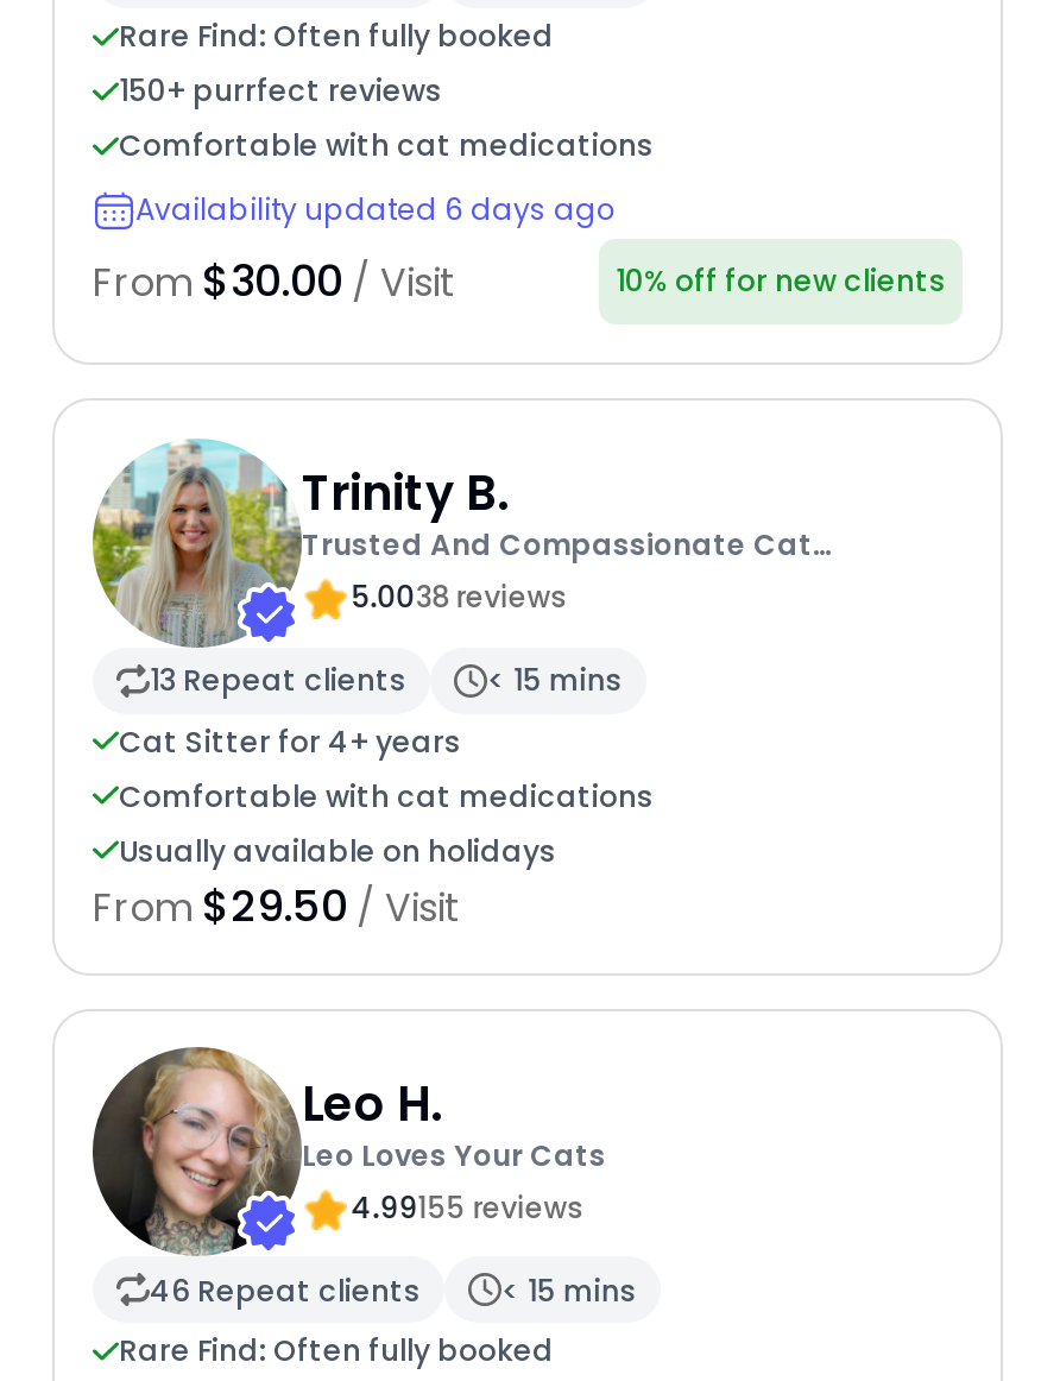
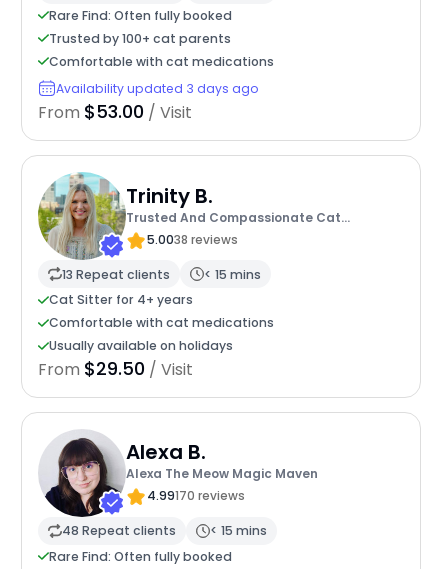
- 150+ purrfect reviews
+ Trusted by 100+ cat parents

- Availability updated 6 days ago
- From $30.00 / Visit
- 10% off for new clients
+ Availability updated 3 days ago
+ From $53.00 / Visit

- [image]
- Leo H.
- Leo Loves Your Cats
- 4.99155 reviews
+ [image]
+ Alexa B.
+ Alexa The Meow Magic Maven
+ 4.99170 reviews

- 46 Repeat clients
+ 48 Repeat clients
